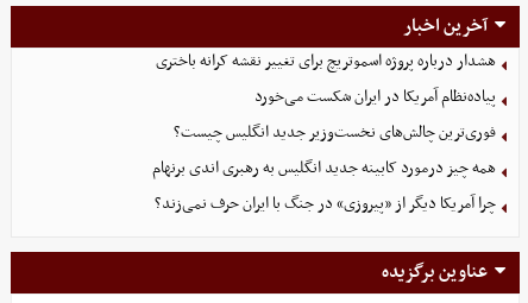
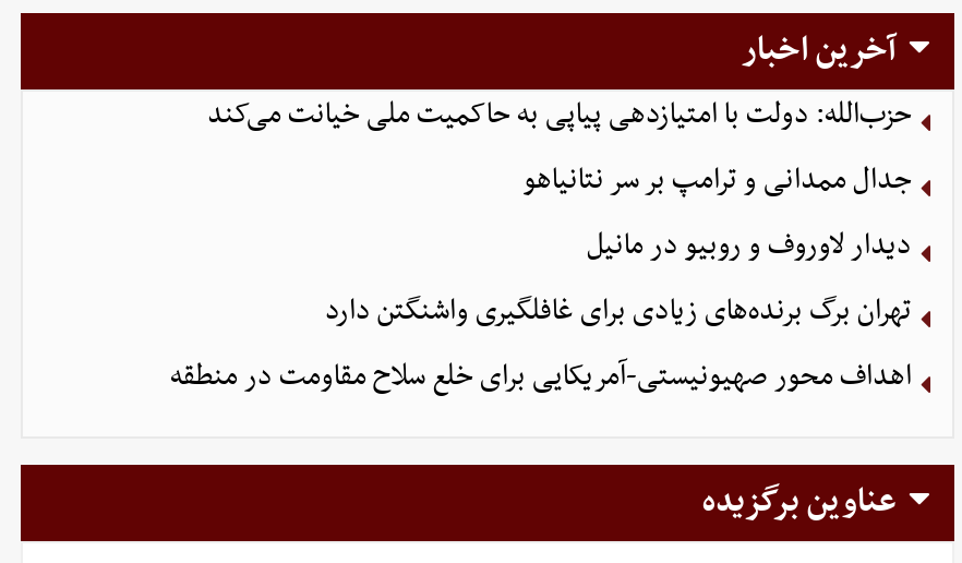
- هشدار درباره پروژه اسموتریچ برای تغییر نقشه کرانه باختری
- پیاده‌نظام آمریکا در ایران شکست می‌خورد
- فوری‌ترین چالش‌های نخست‌وزیر جدید انگلیس چیست؟
- همه چیز درمورد کابینه جدید انگلیس به رهبری اندی برنهام
- چرا آمریکا دیگر از «پیروزی» در جنگ با ایران حرف نمی‌زند؟
+ حزب‌الله: دولت با امتیازدهی پیاپی به حاکمیت ملی خیانت می‌کند
+ جدال ممدانی و ترامپ بر سر نتانیاهو
+ دیدار لاوروف و روبیو در مانیل
+ تهران برگ برنده‌های زیادی برای غافلگیری واشنگتن دارد
+ اهداف محور صهیونیستی-آمریکایی برای خلع سلاح مقاومت در منطقه
